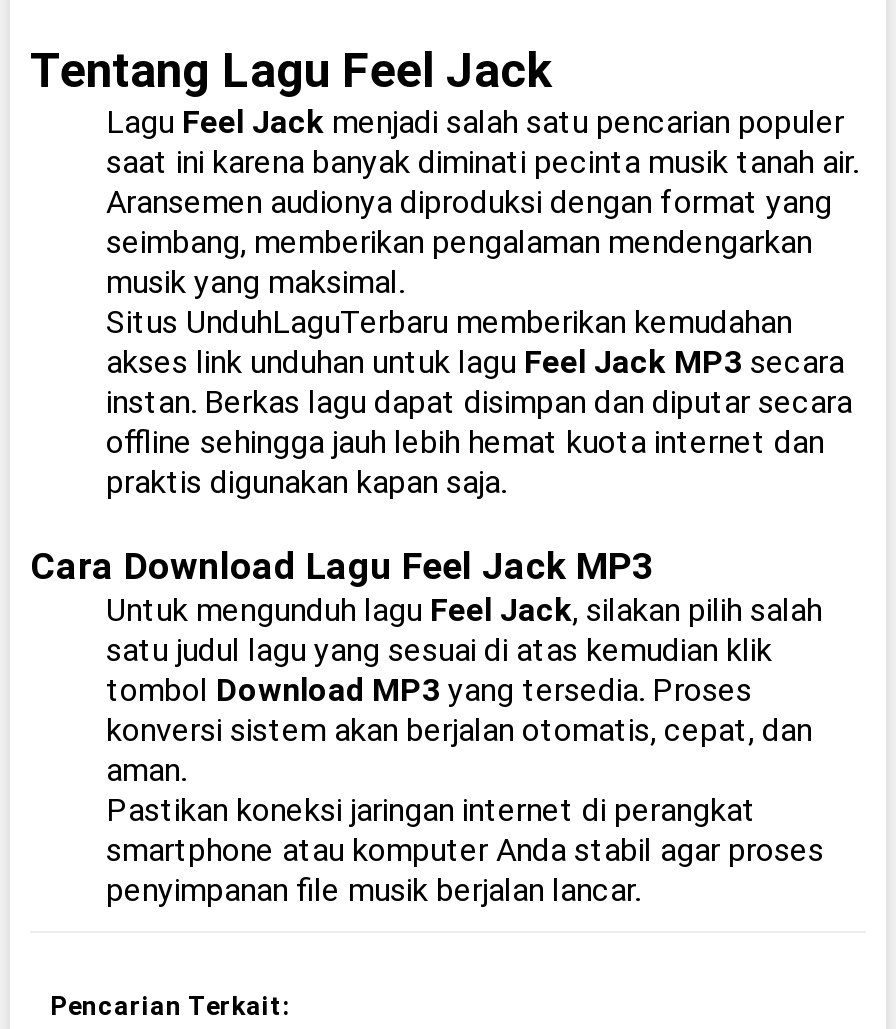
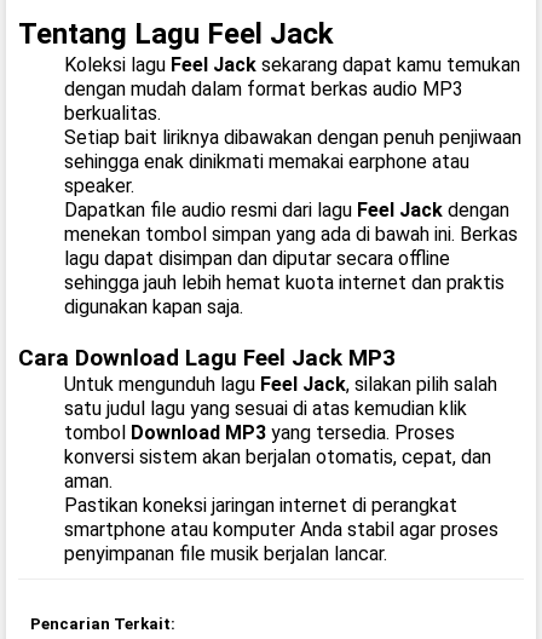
- Lagu Feel Jack menjadi salah satu pencarian populer
- saat ini karena banyak diminati pecinta musik tanah air.
- Aransemen audionya diproduksi dengan format yang
- seimbang, memberikan pengalaman mendengarkan
- musik yang maksimal.
- Situs UnduhLaguTerbaru memberikan kemudahan
- akses link unduhan untuk lagu Feel Jack MP3 secara
- instan. Berkas lagu dapat disimpan dan diputar secara
- offline sehingga jauh lebih hemat kuota internet dan
- praktis digunakan kapan saja.
+ Koleksi lagu Feel Jack sekarang dapat kamu temukan
+ dengan mudah dalam format berkas audio MP3
+ berkualitas.
+ Setiap bait liriknya dibawakan dengan penuh penjiwaan
+ sehingga enak dinikmati memakai earphone atau
+ speaker.
+ Dapatkan file audio resmi dari lagu Feel Jack dengan
+ menekan tombol simpan yang ada di bawah ini. Berkas
+ lagu dapat disimpan dan diputar secara offline
+ sehingga jauh lebih hemat kuota internet dan praktis
+ digunakan kapan saja.
